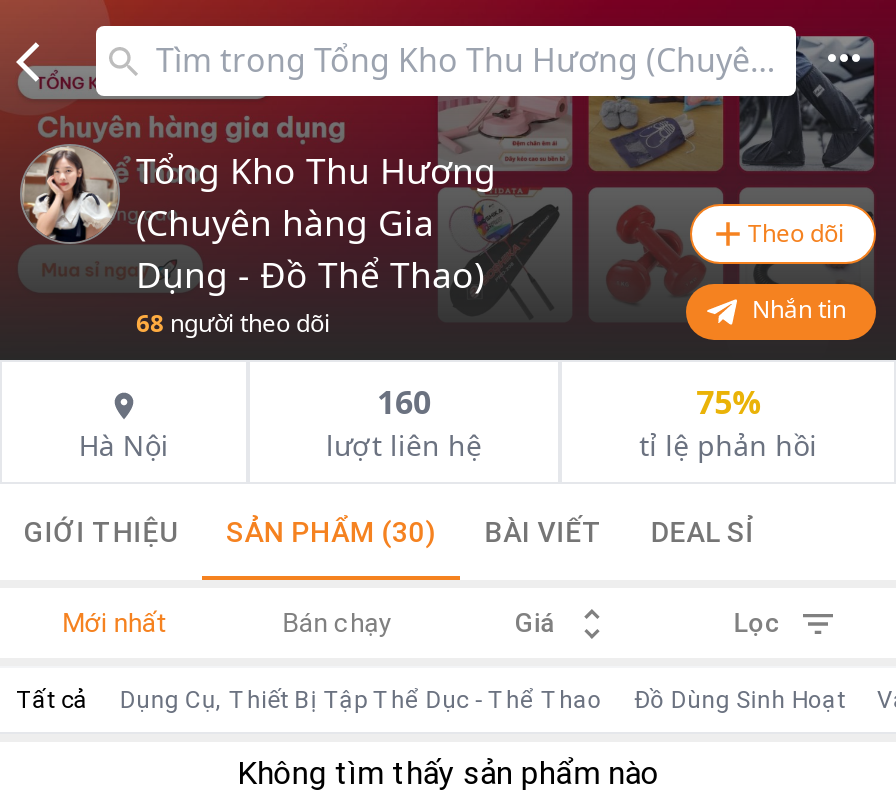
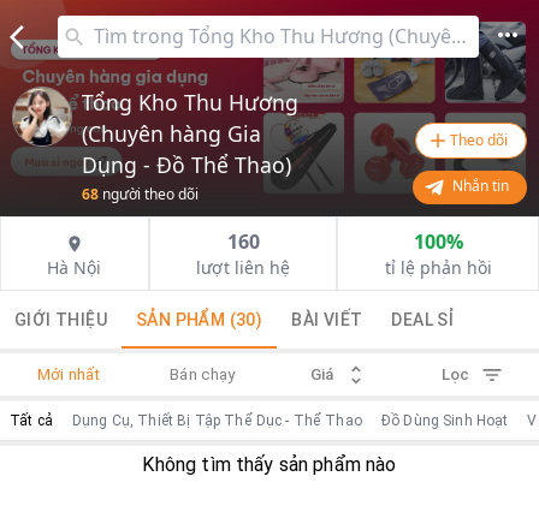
- 75%
+ 100%
